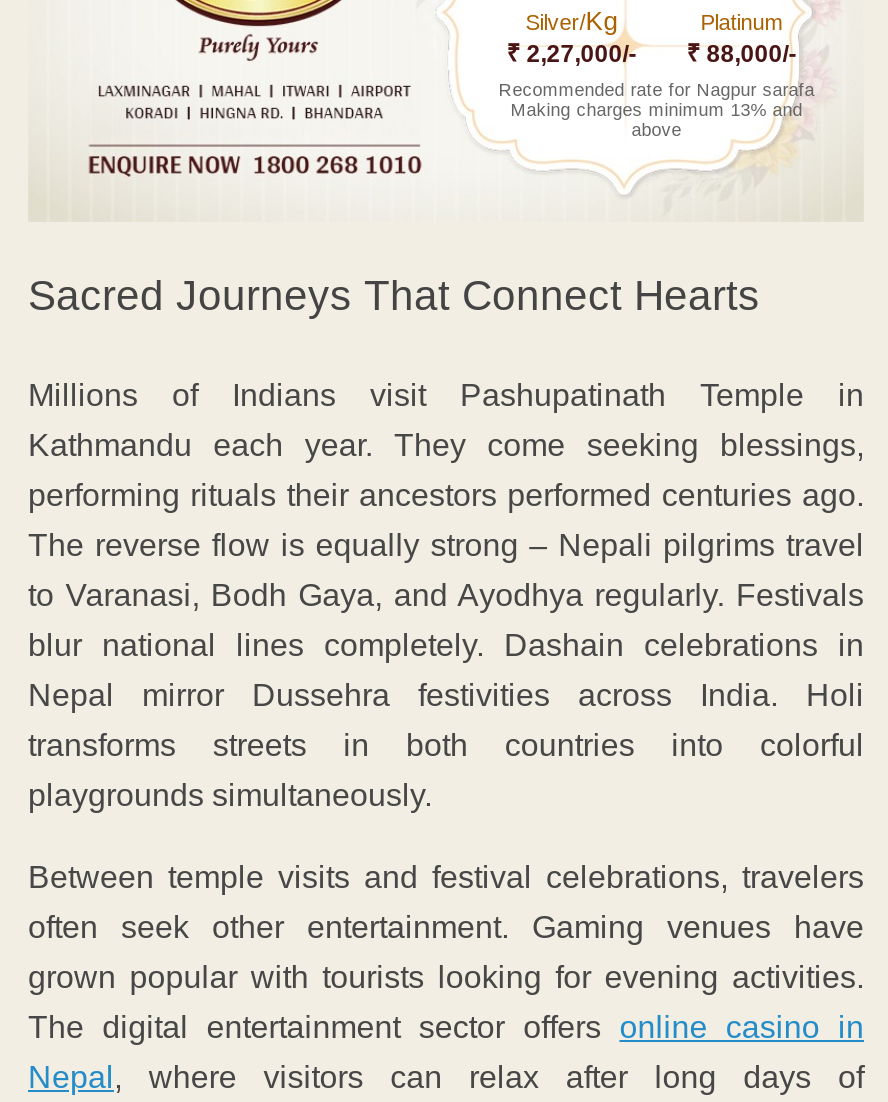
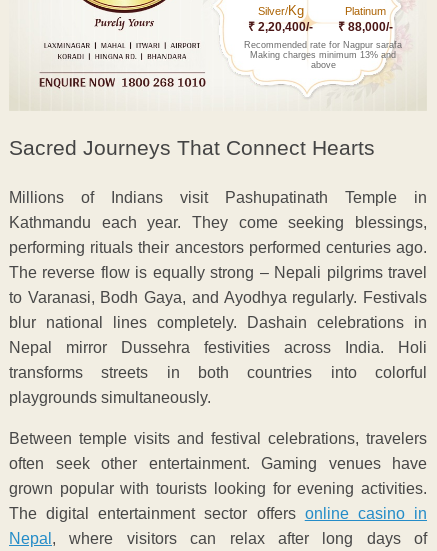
- ₹ 2,27,000/- ₹ 88,000/-
+ ₹ 2,20,400/- ₹ 88,000/-
